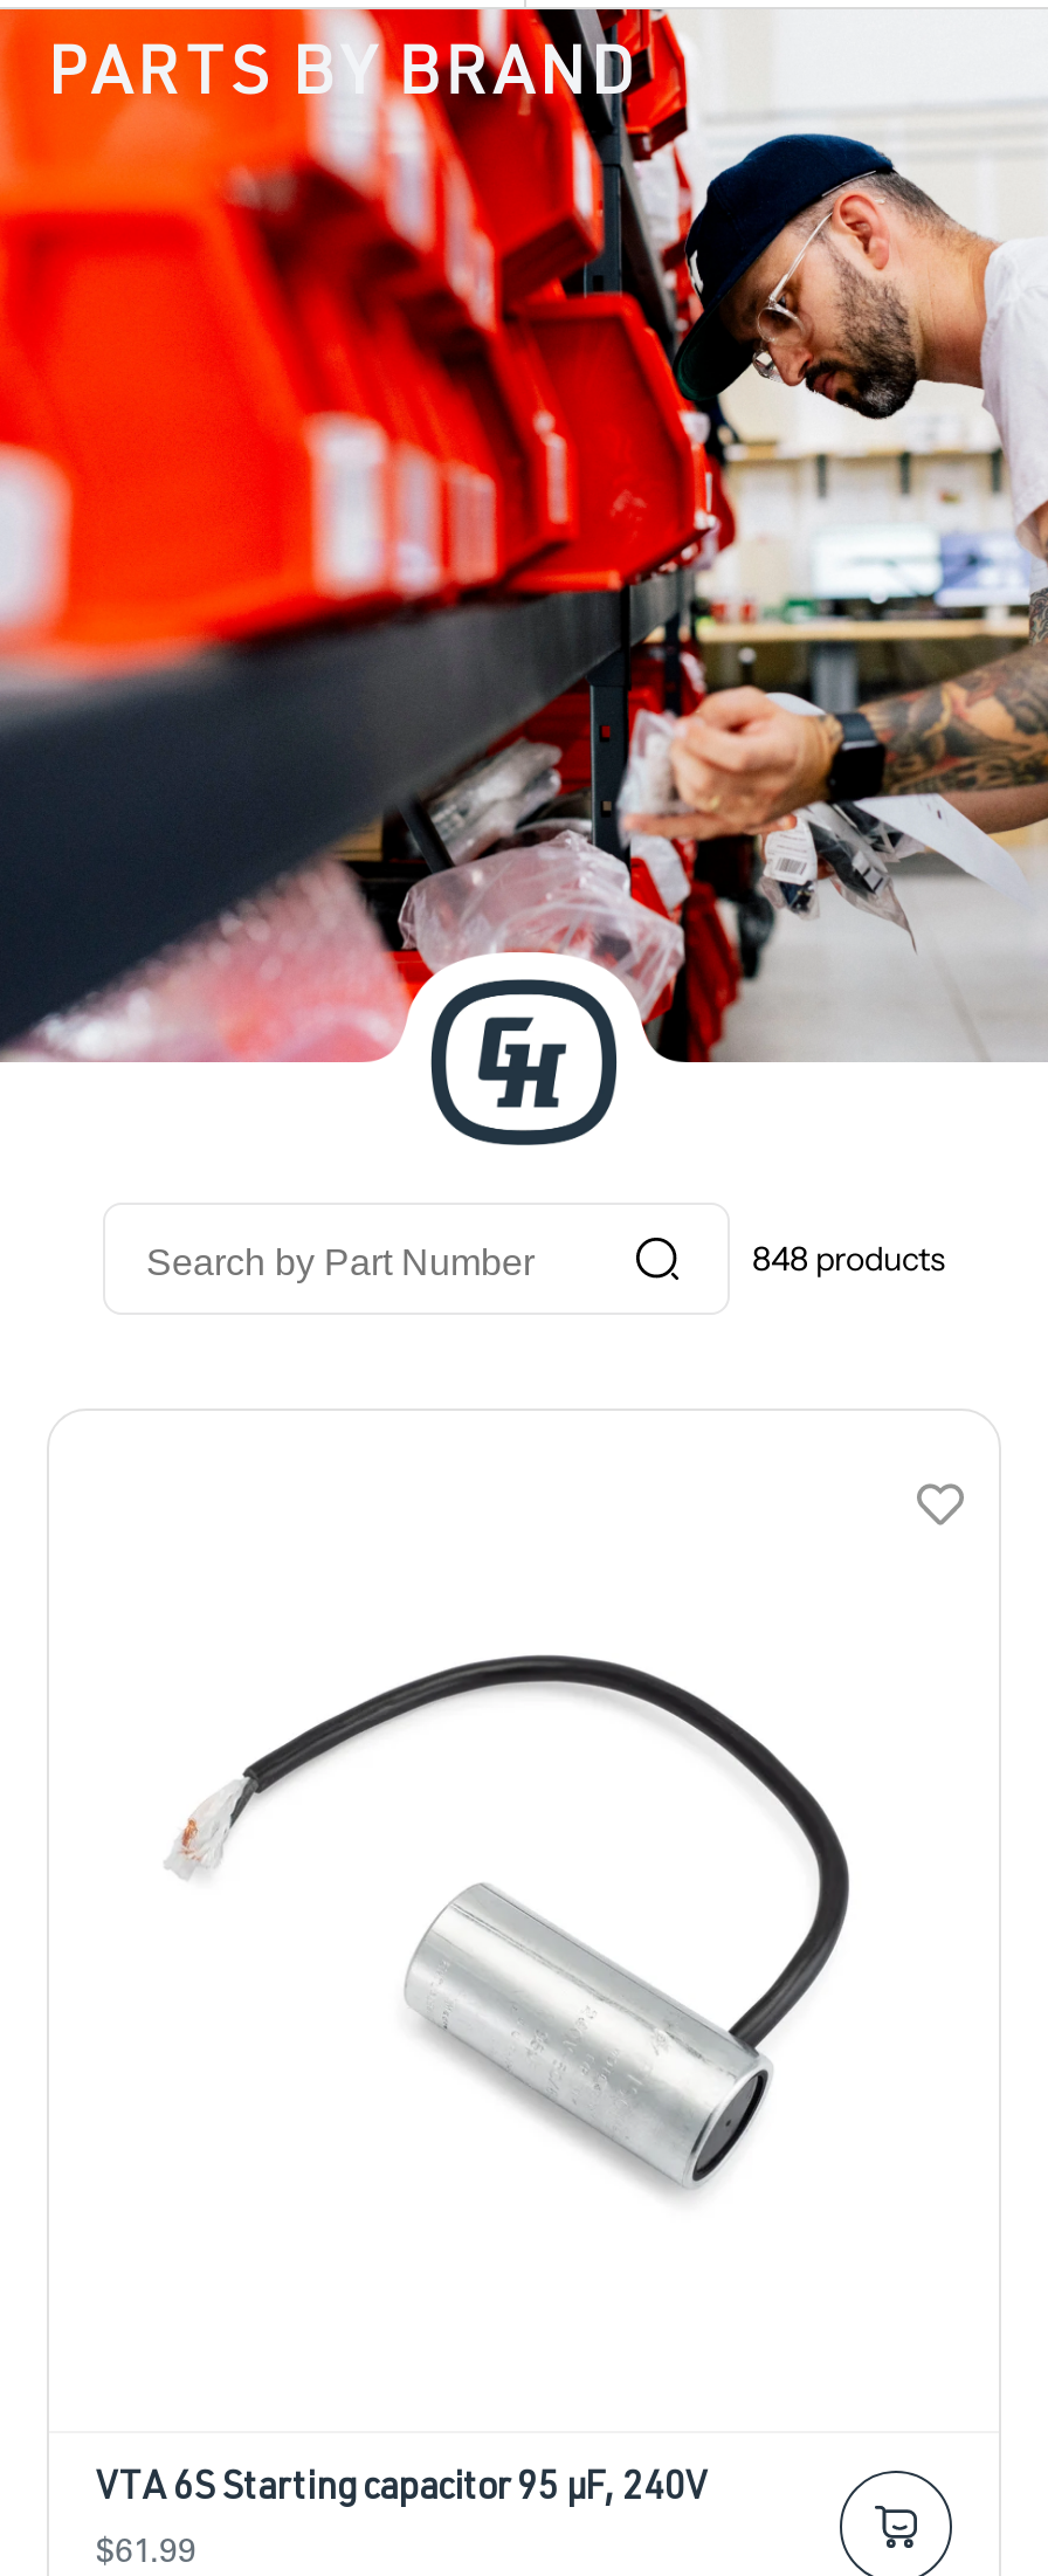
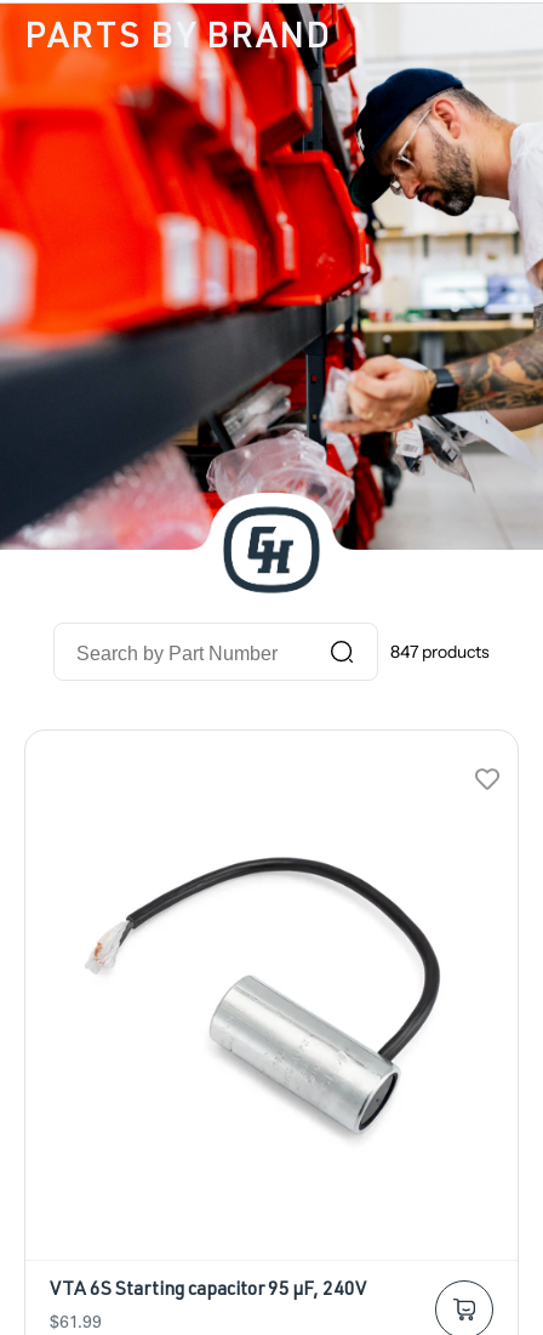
- 848 products
+ 847 products
